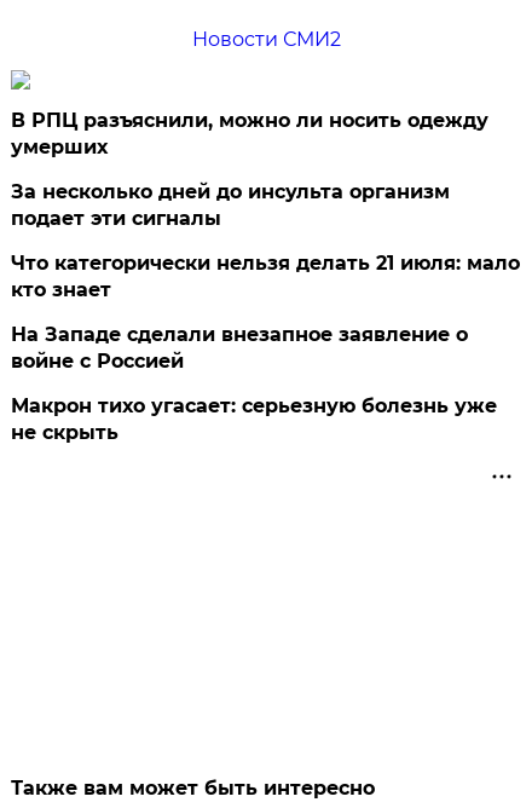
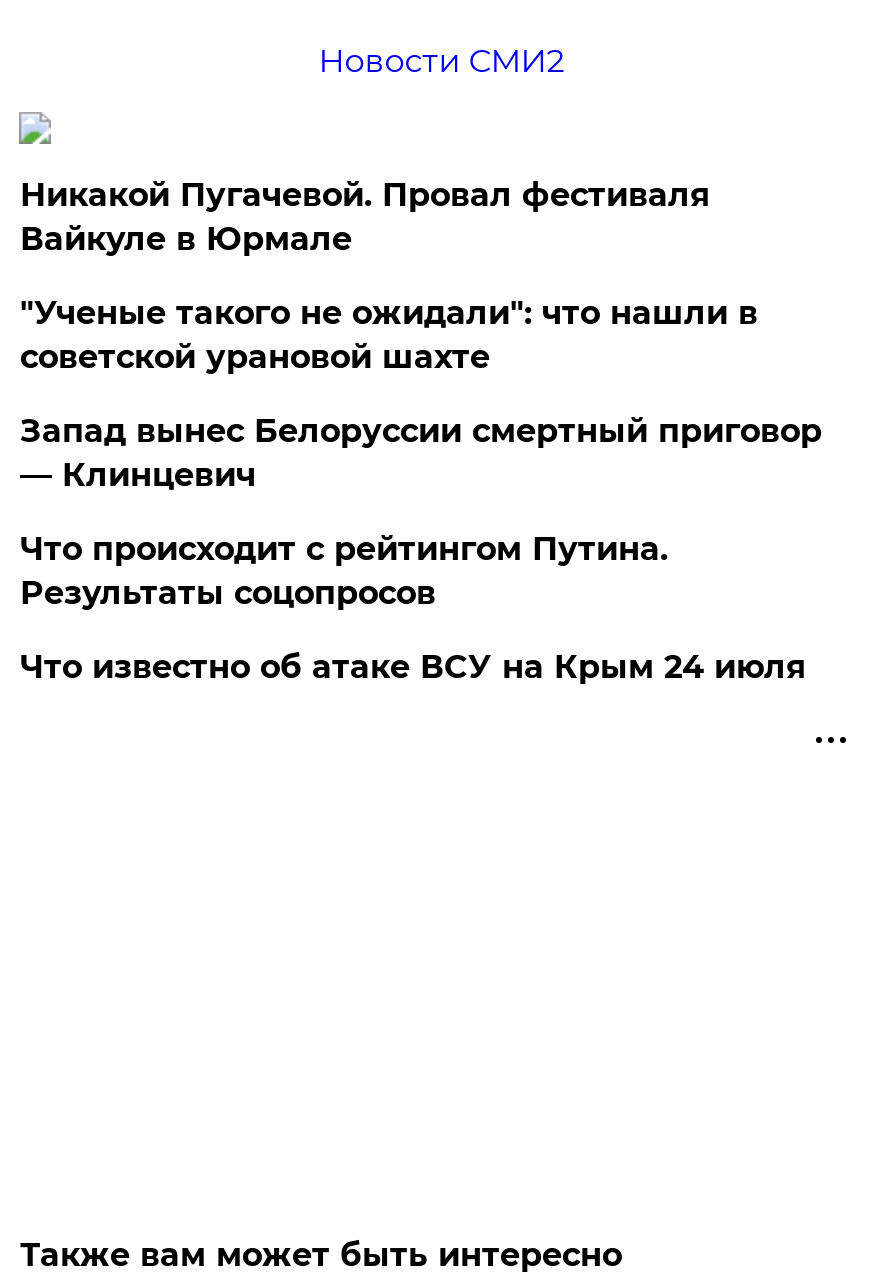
- В РПЦ разъяснили, можно ли носить одежду
- умерших
+ Никакой Пугачевой. Провал фестиваля
+ Вайкуле в Юрмале

- За несколько дней до инсульта организм
- подает эти сигналы
+ "Ученые такого не ожидали": что нашли в
+ советской урановой шахте

- Что категорически нельзя делать 21 июля: мало
- кто знает
+ Запад вынес Белоруссии смертный приговор
+ — Клинцевич

- На Западе сделали внезапное заявление о
- войне с Россией
+ Что происходит с рейтингом Путина.
+ Результаты соцопросов

- Макрон тихо угасает: серьезную болезнь уже
- не скрыть
+ Что известно об атаке ВСУ на Крым 24 июля
